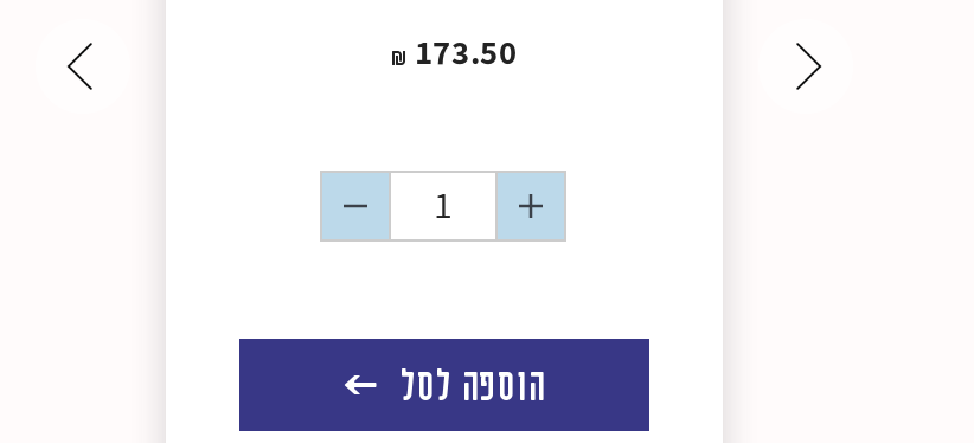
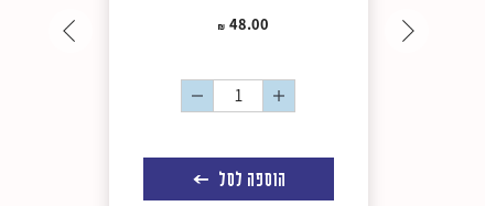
- 173.50
+ 48.00
